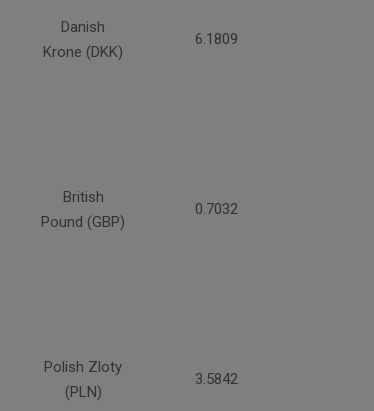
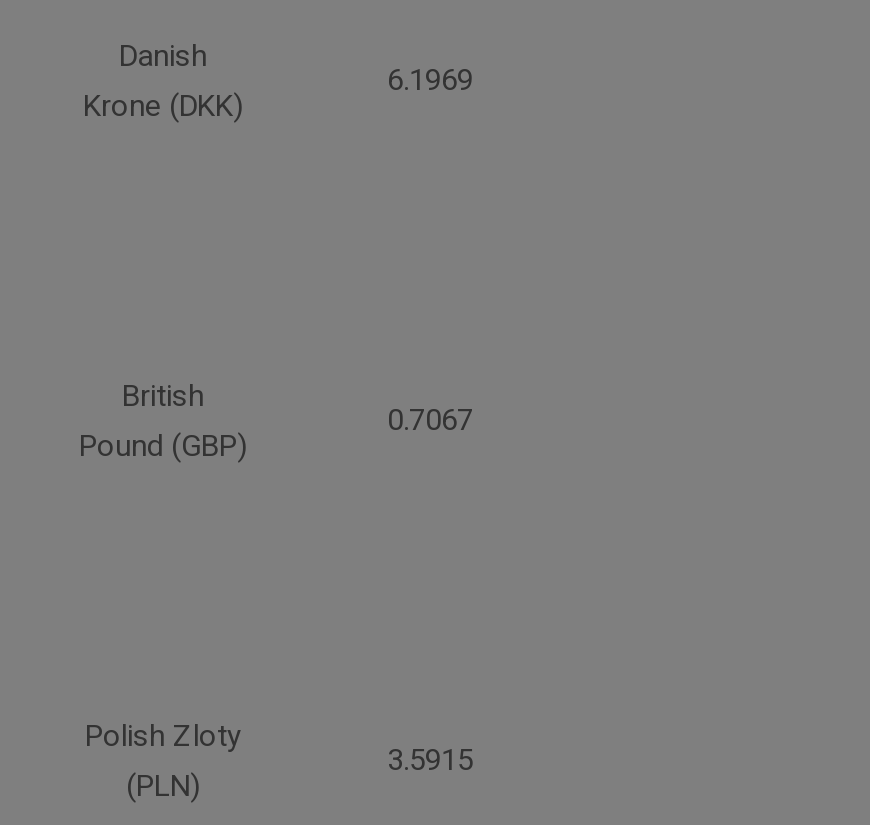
- 6.1809
+ 6.1969

- 0.7032
+ 0.7067

- 3.5842
+ 3.5915
